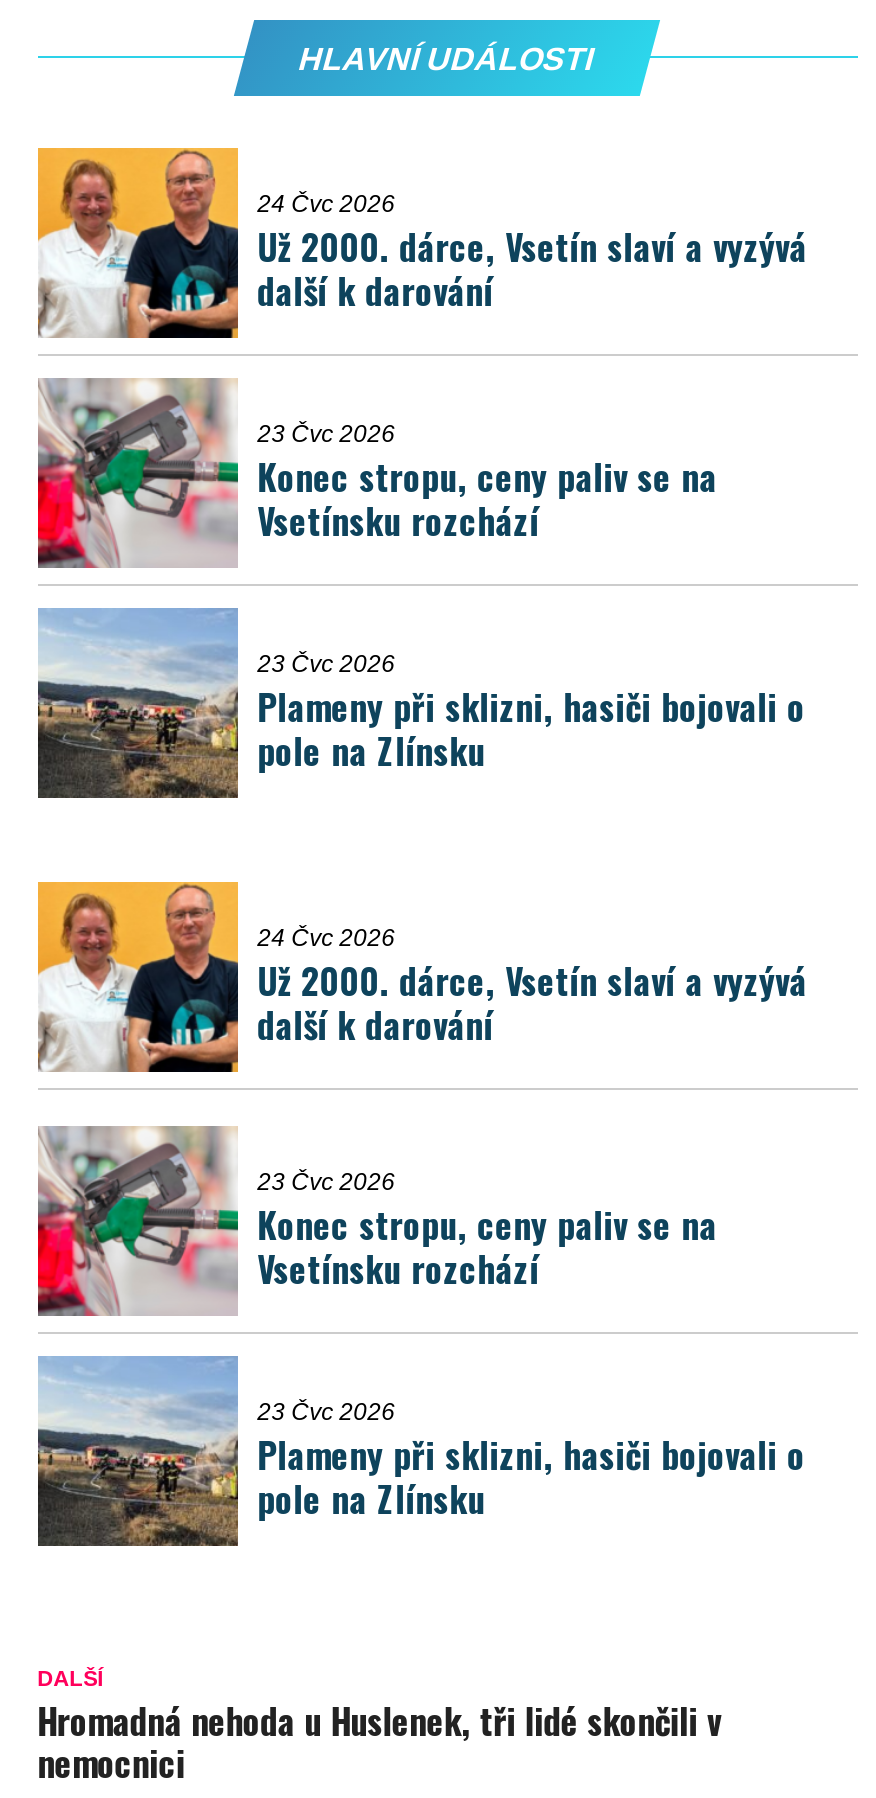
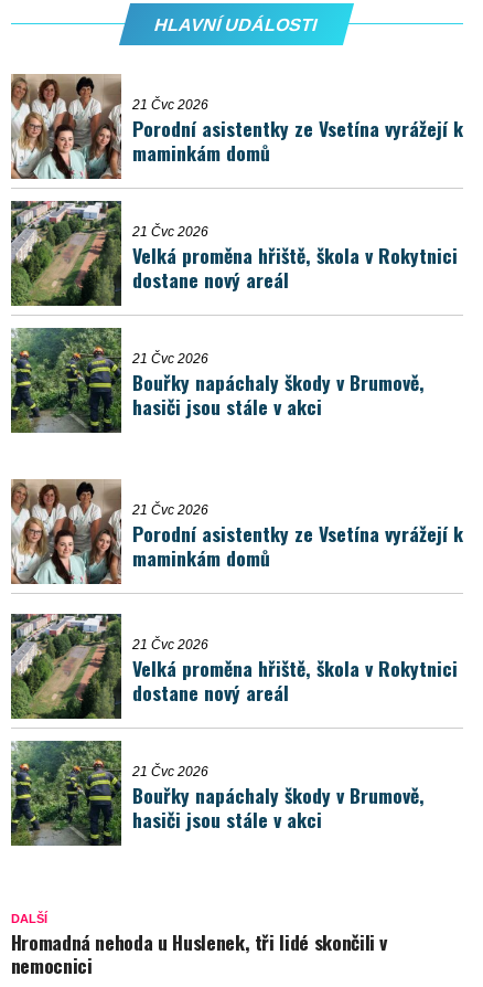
- [image]
- Už 2000. dárce, Vsetín slaví a vyzývá
- další k darování
+ [image]
+ Porodní asistentky ze Vsetína vyrážejí k
+ maminkám domů

- 24 Čvc 2026
+ 21 Čvc 2026

- [image]
- Konec stropu, ceny paliv se na
- Vsetínsku rozchází
+ [image]
+ Velká proměna hřiště, škola v Rokytnici
+ dostane nový areál

- 23 Čvc 2026
+ 21 Čvc 2026

- [image]
- Plameny při sklizni, hasiči bojovali o
- pole na Zlínsku
+ [image]
+ Bouřky napáchaly škody v Brumově,
+ hasiči jsou stále v akci

- 23 Čvc 2026
+ 21 Čvc 2026

- [image]
- Už 2000. dárce, Vsetín slaví a vyzývá
- další k darování
+ [image]
+ Porodní asistentky ze Vsetína vyrážejí k
+ maminkám domů

- 24 Čvc 2026
+ 21 Čvc 2026

- [image]
- Konec stropu, ceny paliv se na
- Vsetínsku rozchází
+ [image]
+ Velká proměna hřiště, škola v Rokytnici
+ dostane nový areál

- 23 Čvc 2026
+ 21 Čvc 2026

- [image]
- Plameny při sklizni, hasiči bojovali o
- pole na Zlínsku
+ [image]
+ Bouřky napáchaly škody v Brumově,
+ hasiči jsou stále v akci

- 23 Čvc 2026
+ 21 Čvc 2026
